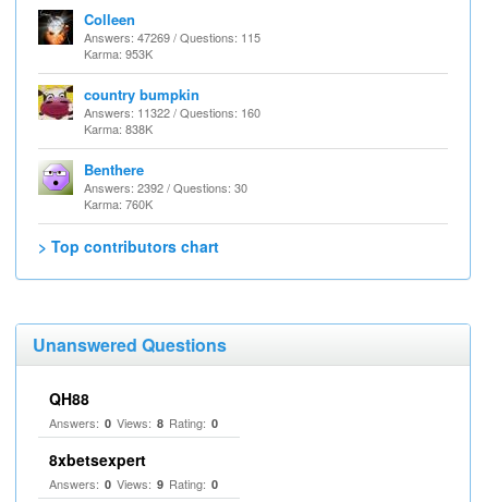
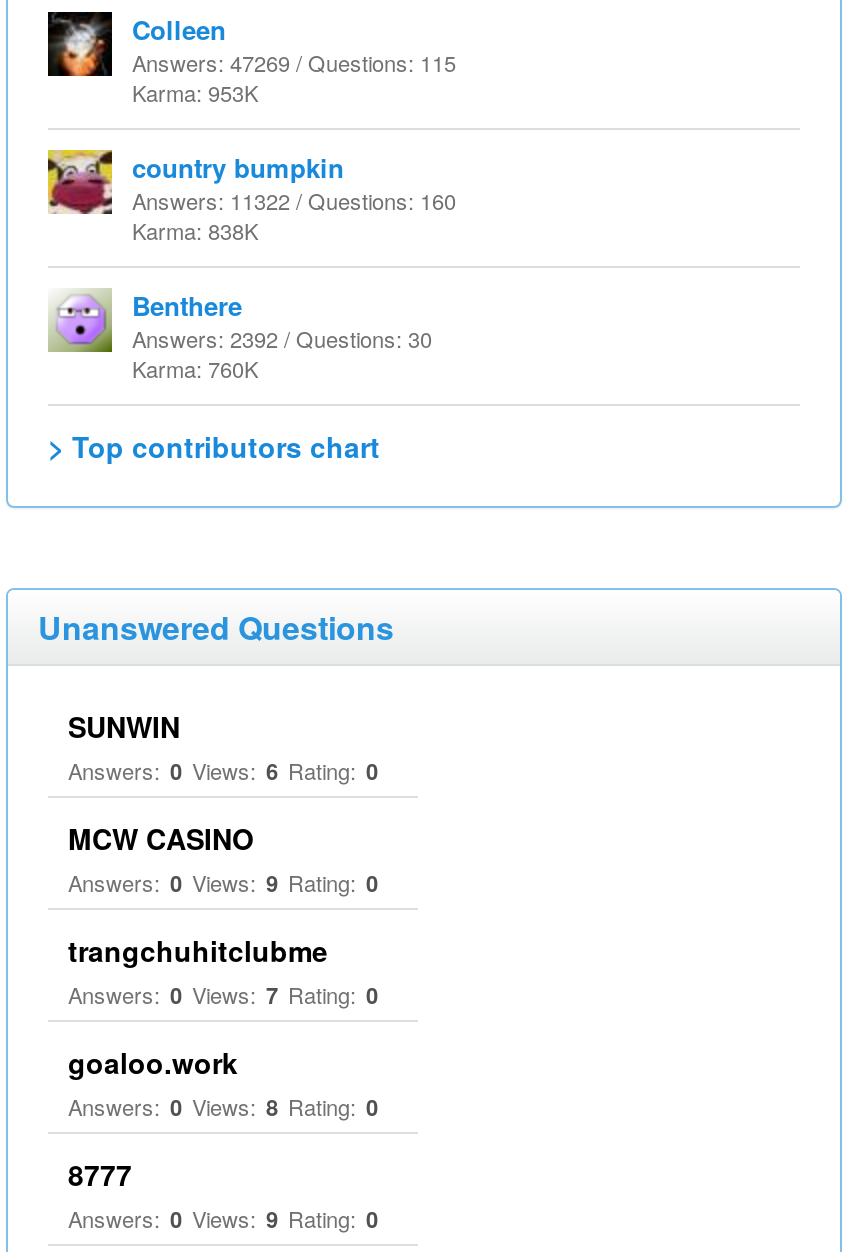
- QH88
+ SUNWIN
+ Answers: 0 Views: 6 Rating: 0
+ MCW CASINO
+ Answers: 0 Views: 9 Rating: 0
+ trangchuhitclubme
+ Answers: 0 Views: 7 Rating: 0
+ goaloo.work

- 8xbetsexpert
+ 8777
